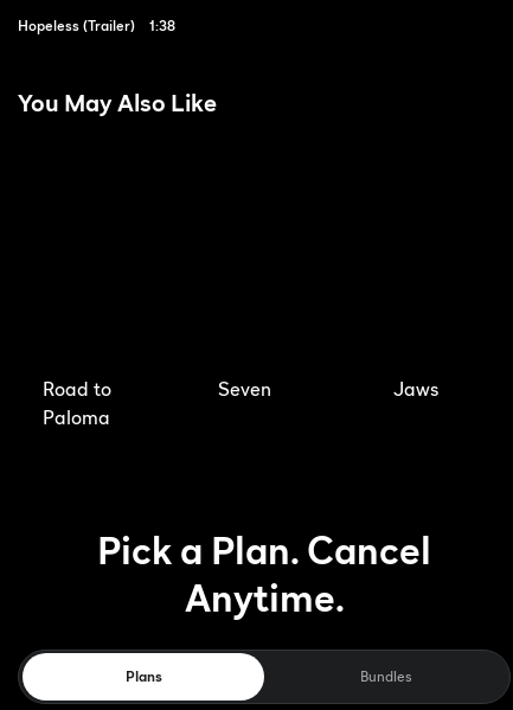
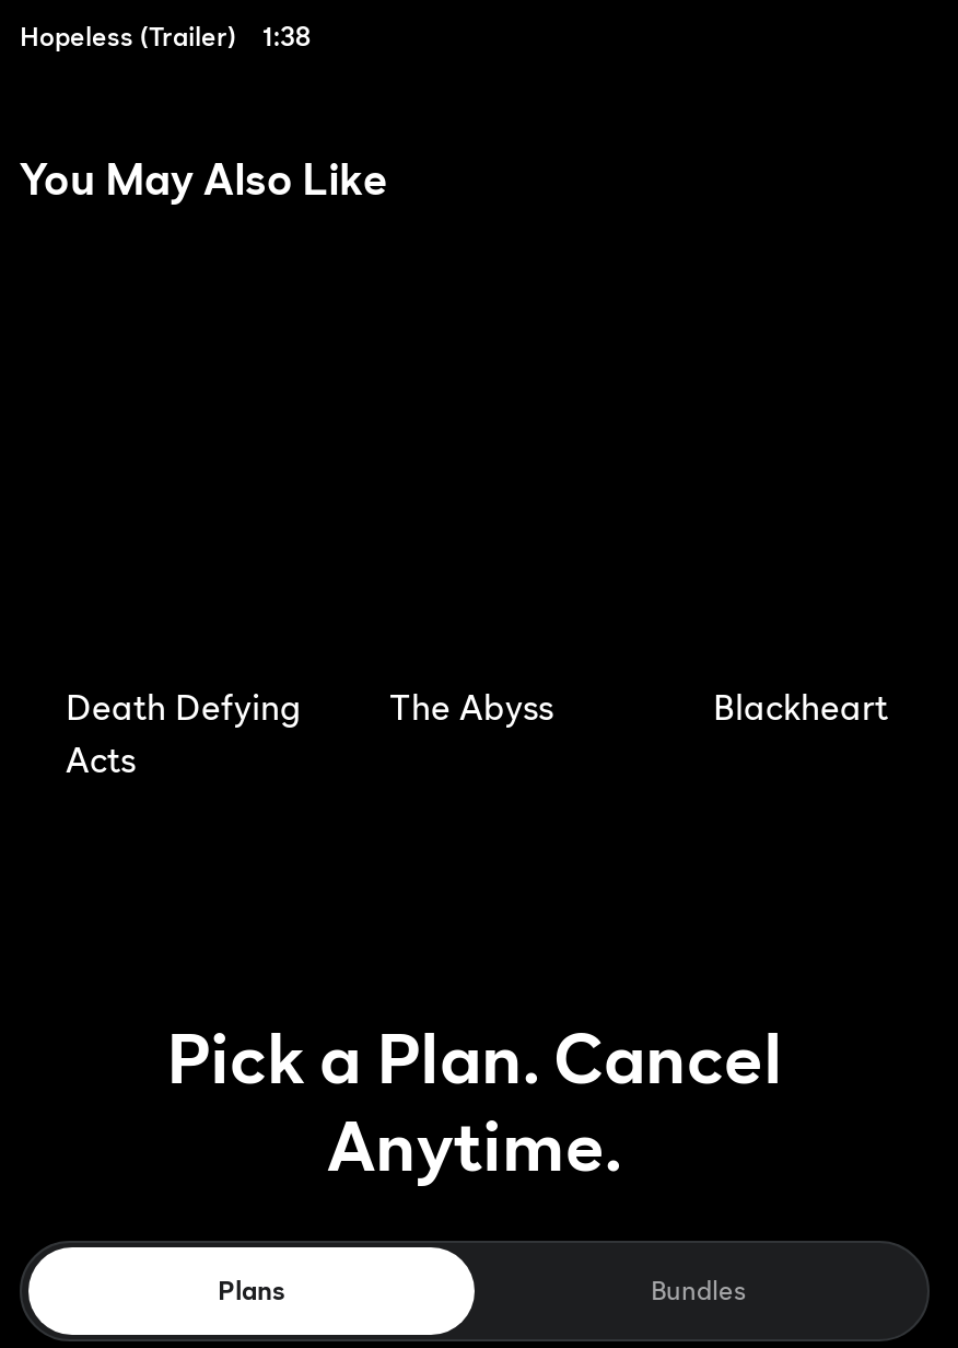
- Road to
- Paloma
+ Death Defying
+ Acts

- Seven
- Jaws
+ The Abyss
+ Blackheart
